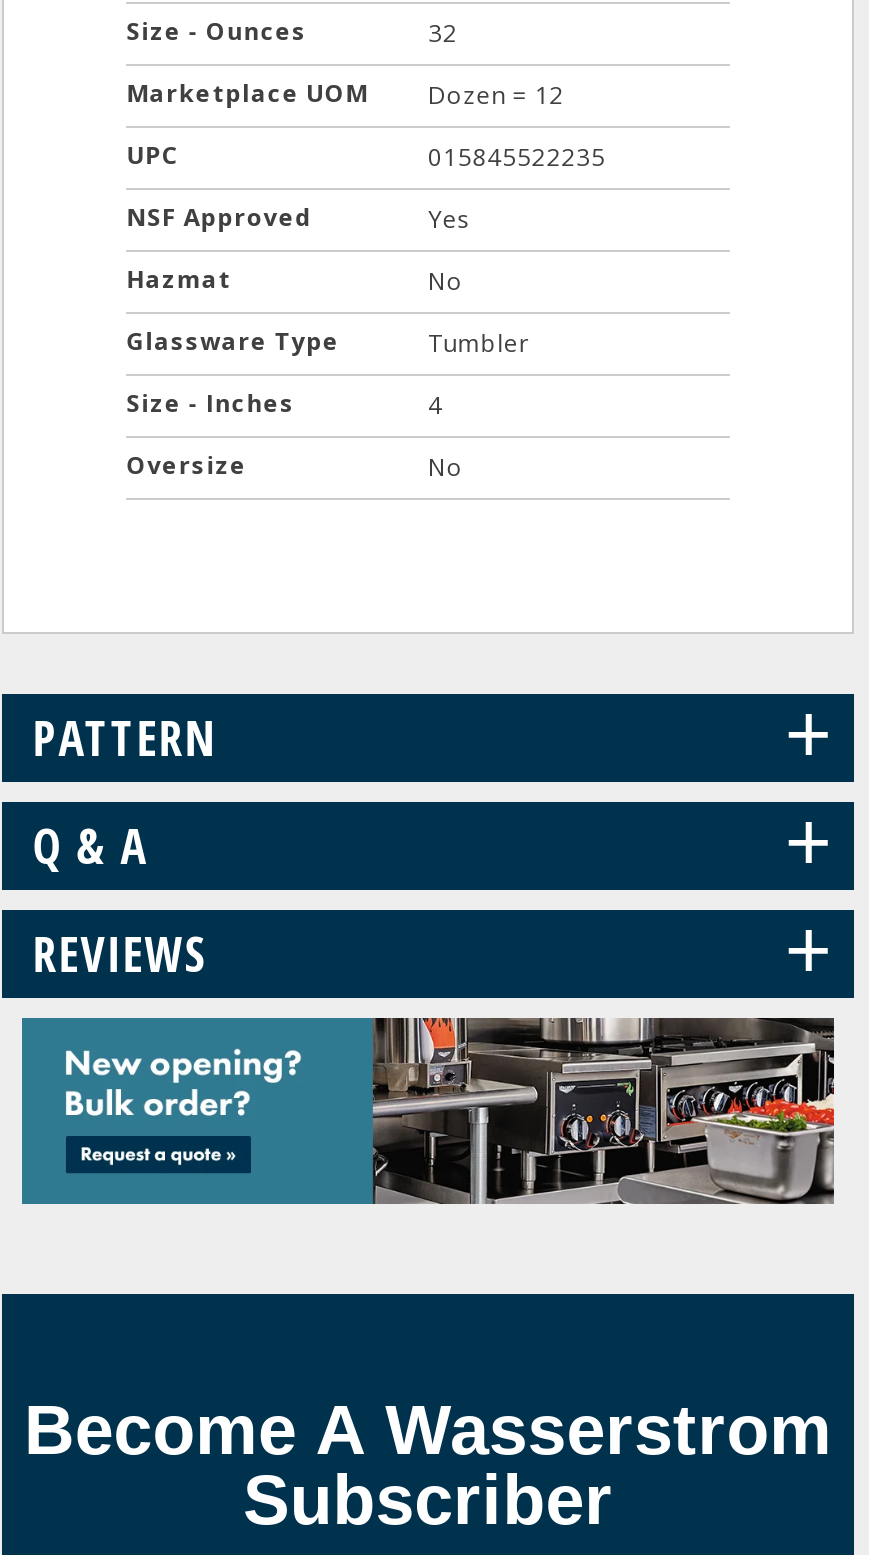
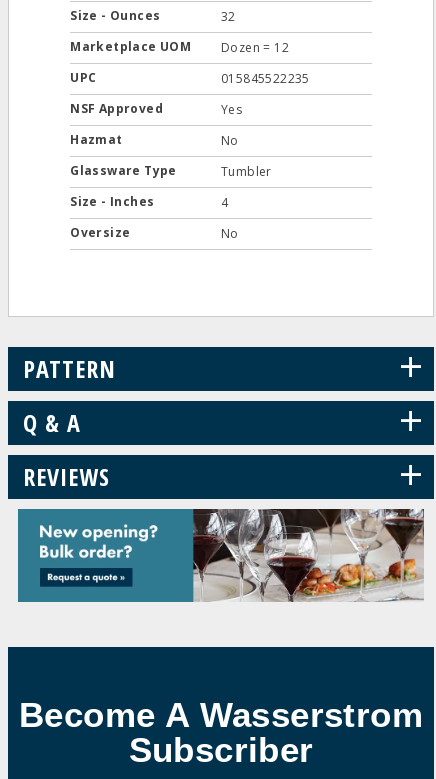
- [image]
+ [image]
